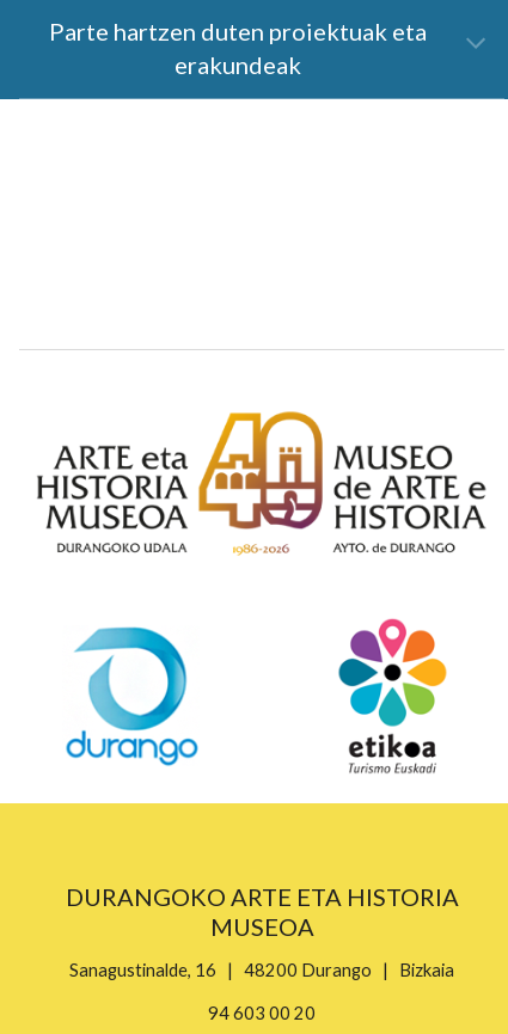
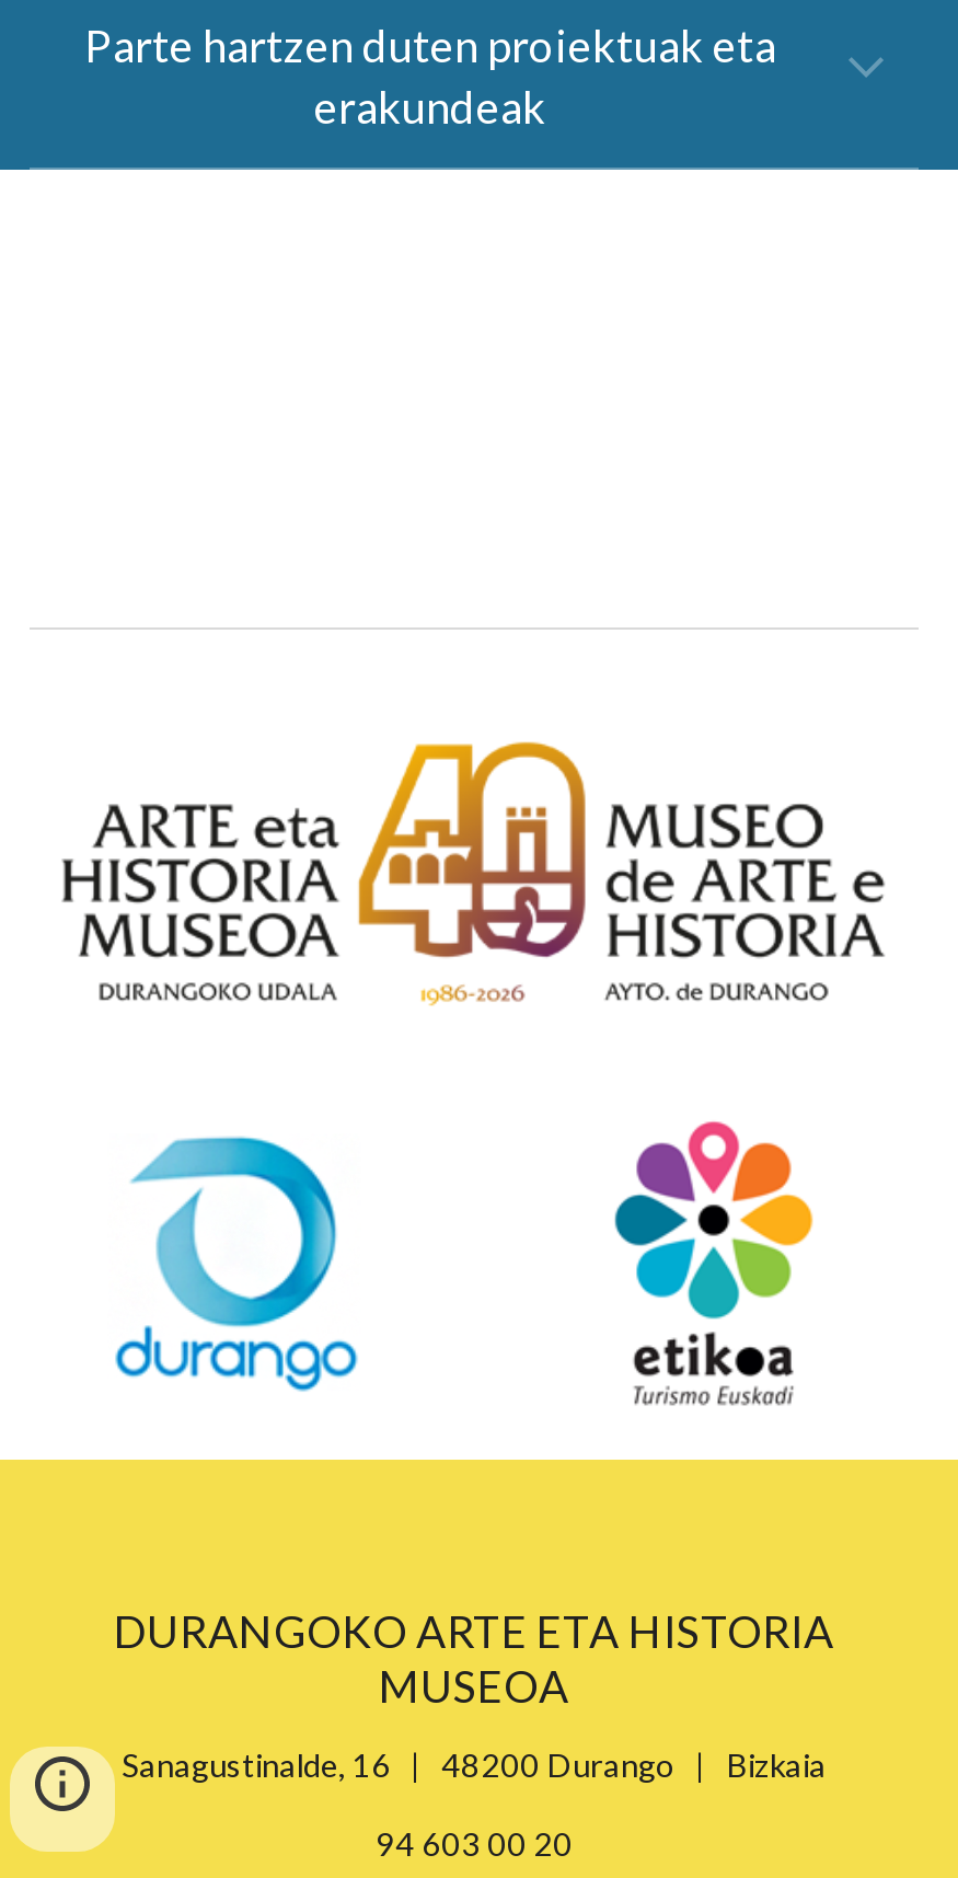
+ [image]
